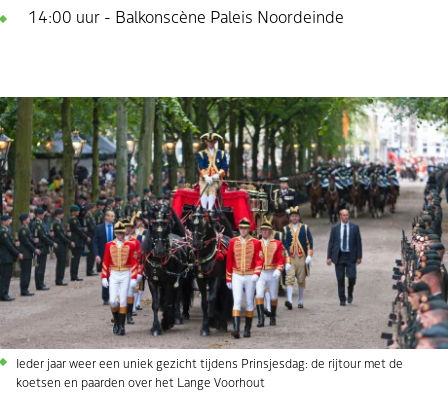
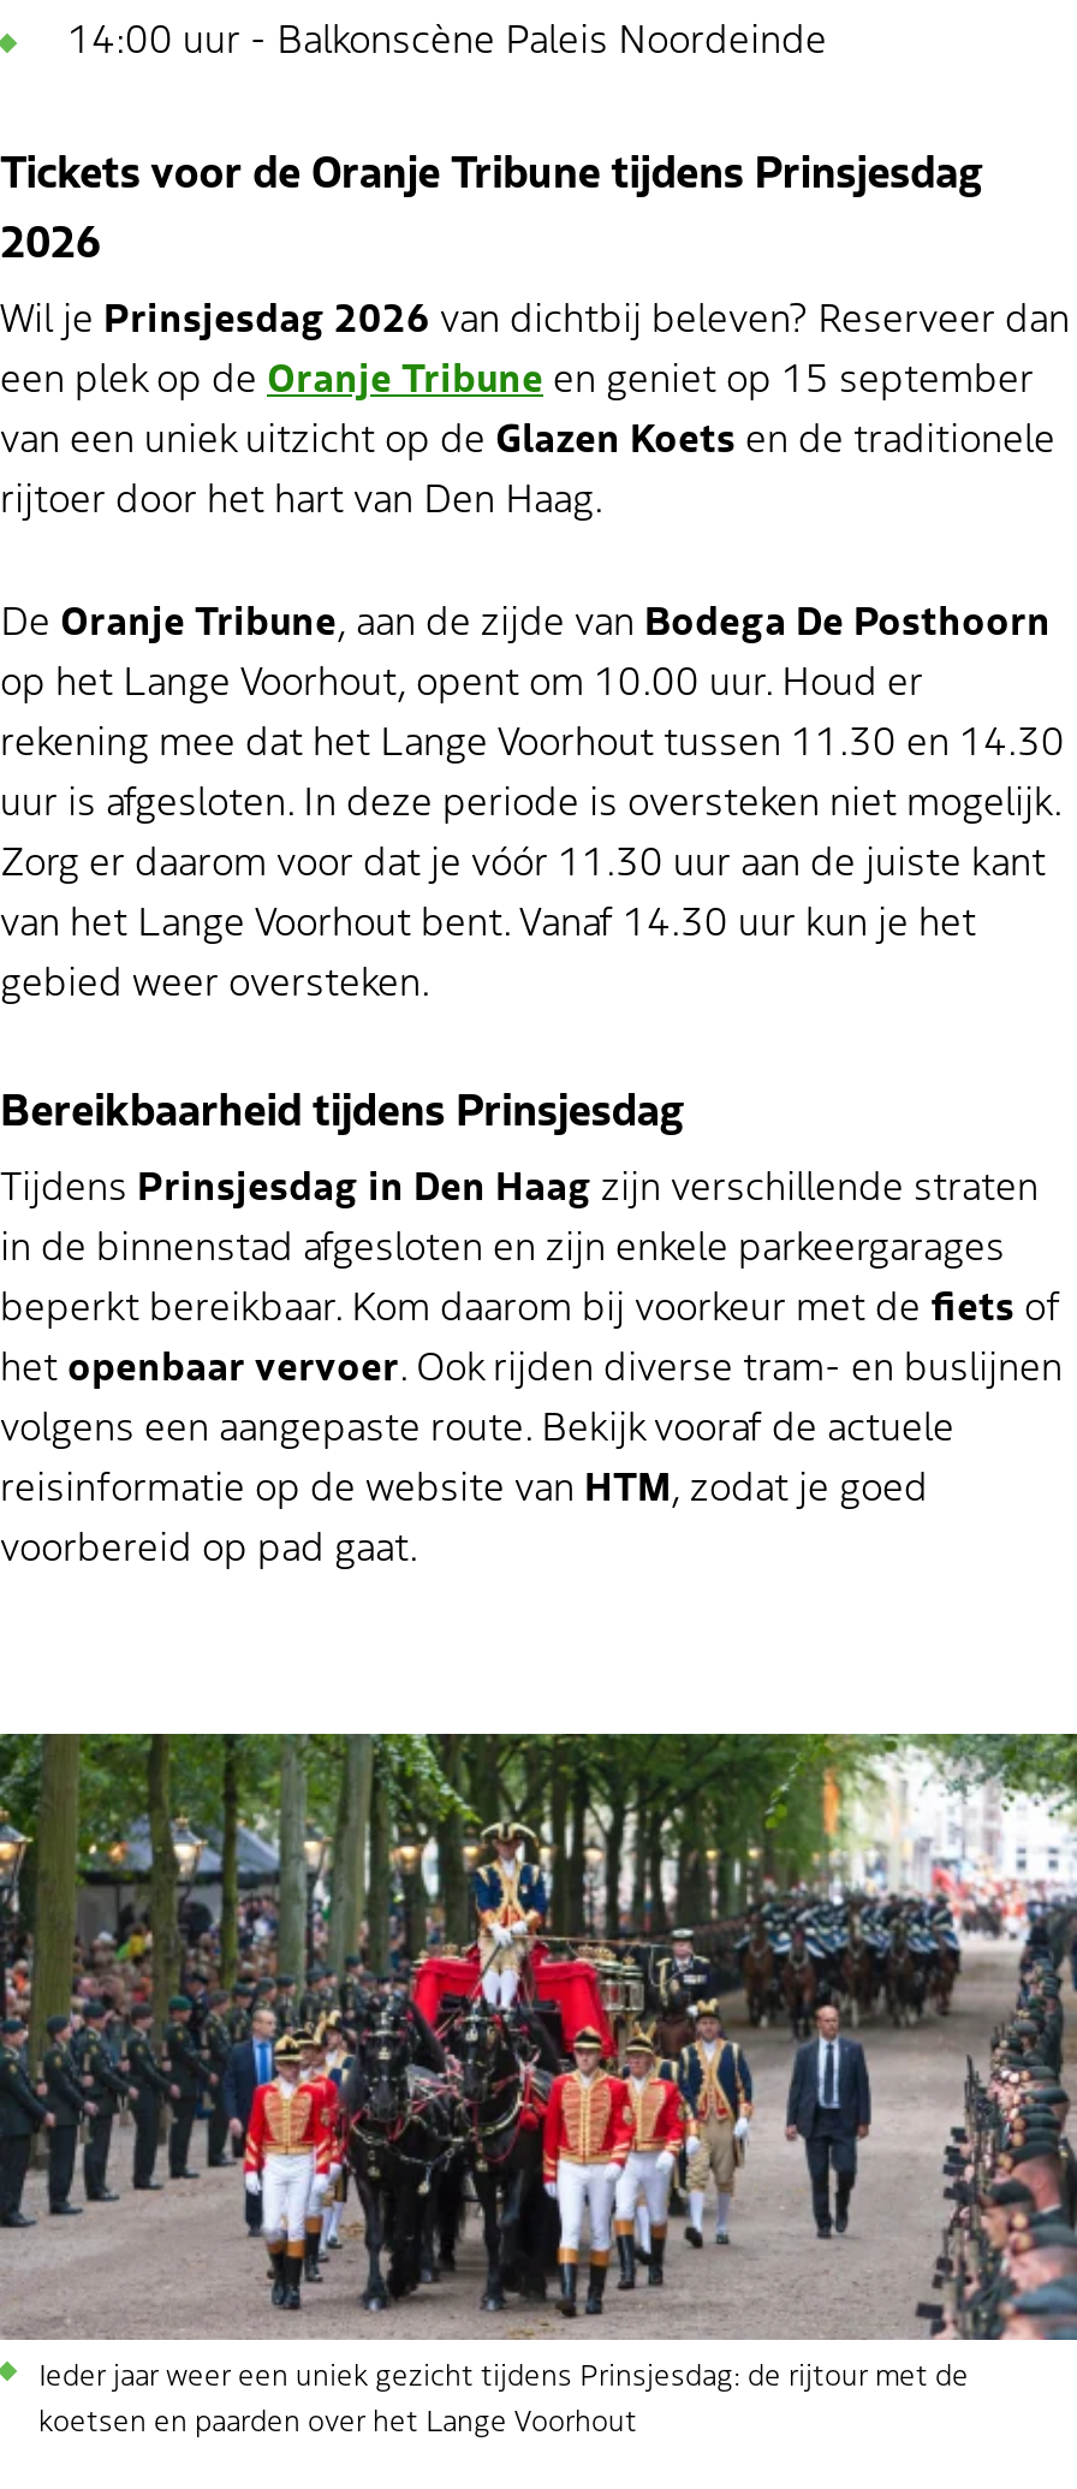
+ Tickets voor de Oranje Tribune tijdens Prinsjesdag
+ 2026
+ Wil je Prinsjesdag 2026 van dichtbij beleven? Reserveer dan
+ een plek op de Oranje Tribune en geniet op 15 september
+ van een uniek uitzicht op de Glazen Koets en de traditionele
+ rijtoer door het hart van Den Haag.
+ De Oranje Tribune, aan de zijde van Bodega De Posthoorn
+ op het Lange Voorhout, opent om 10.00 uur. Houd er
+ rekening mee dat het Lange Voorhout tussen 11.30 en 14.30
+ uur is afgesloten. In deze periode is oversteken niet mogelijk.
+ Zorg er daarom voor dat je vóór 11.30 uur aan de juiste kant
+ van het Lange Voorhout bent. Vanaf 14.30 uur kun je het
+ gebied weer oversteken.
+ Bereikbaarheid tijdens Prinsjesdag
+ Tijdens Prinsjesdag in Den Haag zijn verschillende straten
+ in de binnenstad afgesloten en zijn enkele parkeergarages
+ beperkt bereikbaar. Kom daarom bij voorkeur met de fiets of
+ het openbaar vervoer. Ook rijden diverse tram- en buslijnen
+ volgens een aangepaste route. Bekijk vooraf de actuele
+ reisinformatie op de website van HTM, zodat je goed
+ voorbereid op pad gaat.
